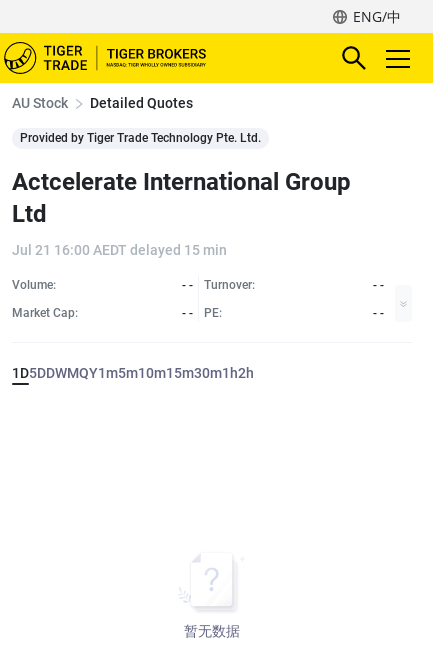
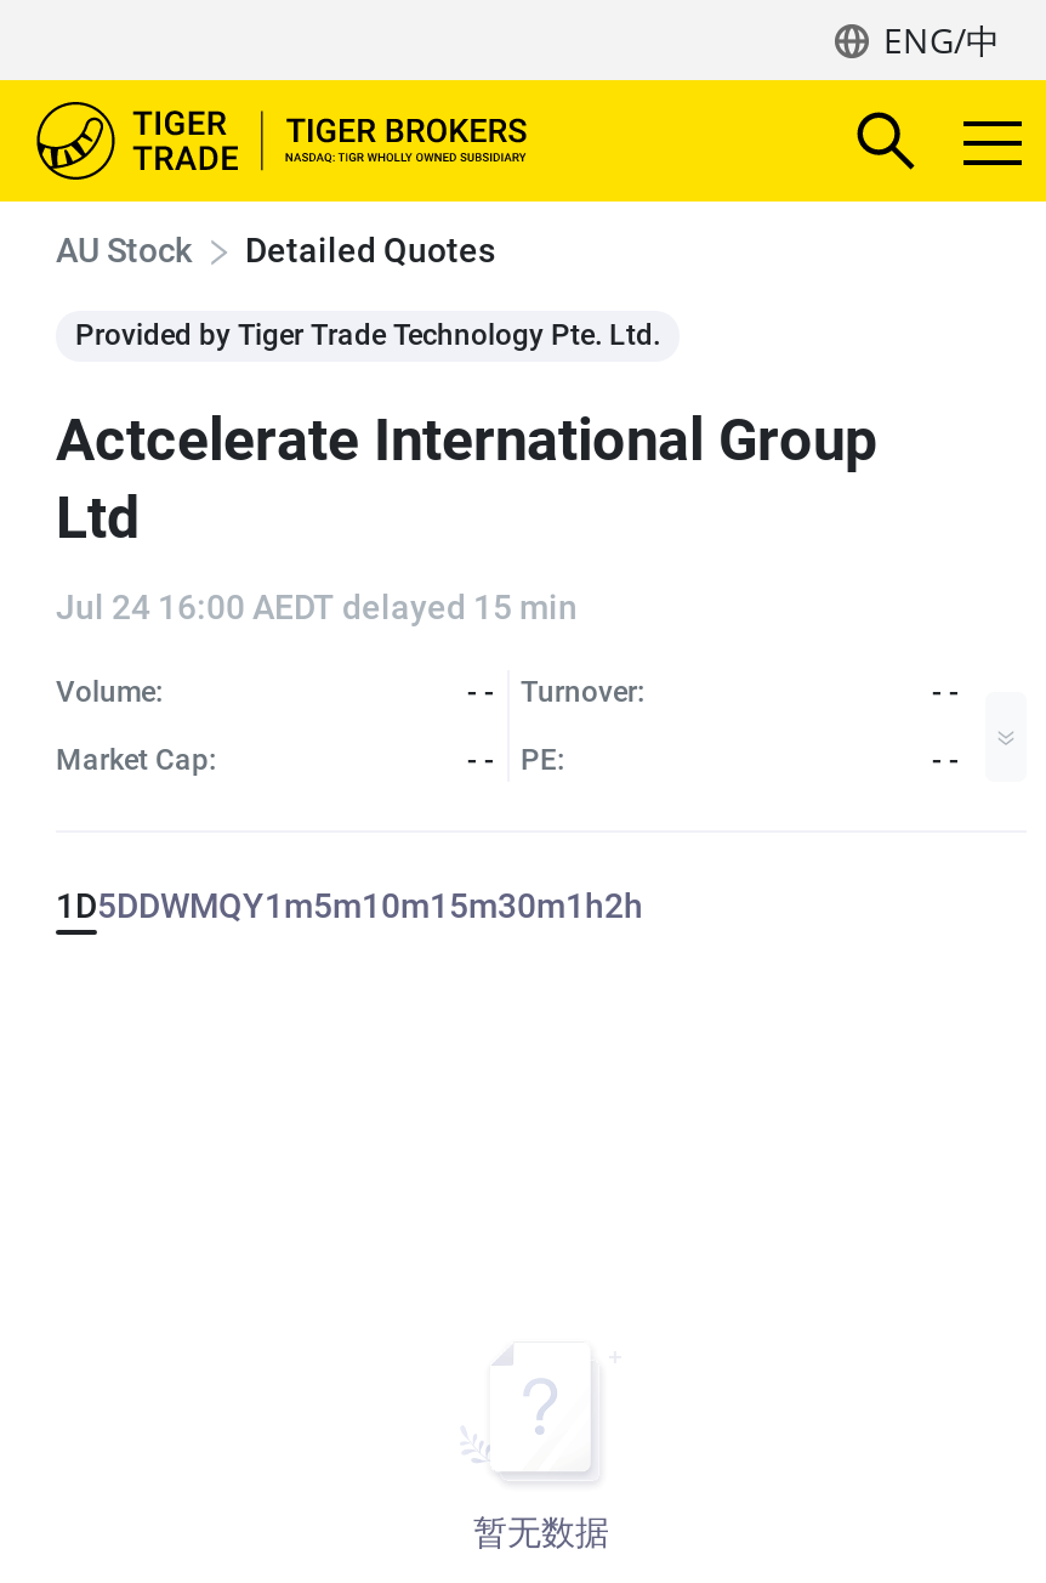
- Jul 21 16:00 AEDT delayed 15 min
+ Jul 24 16:00 AEDT delayed 15 min
